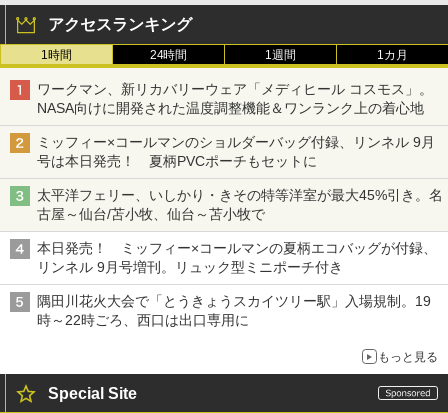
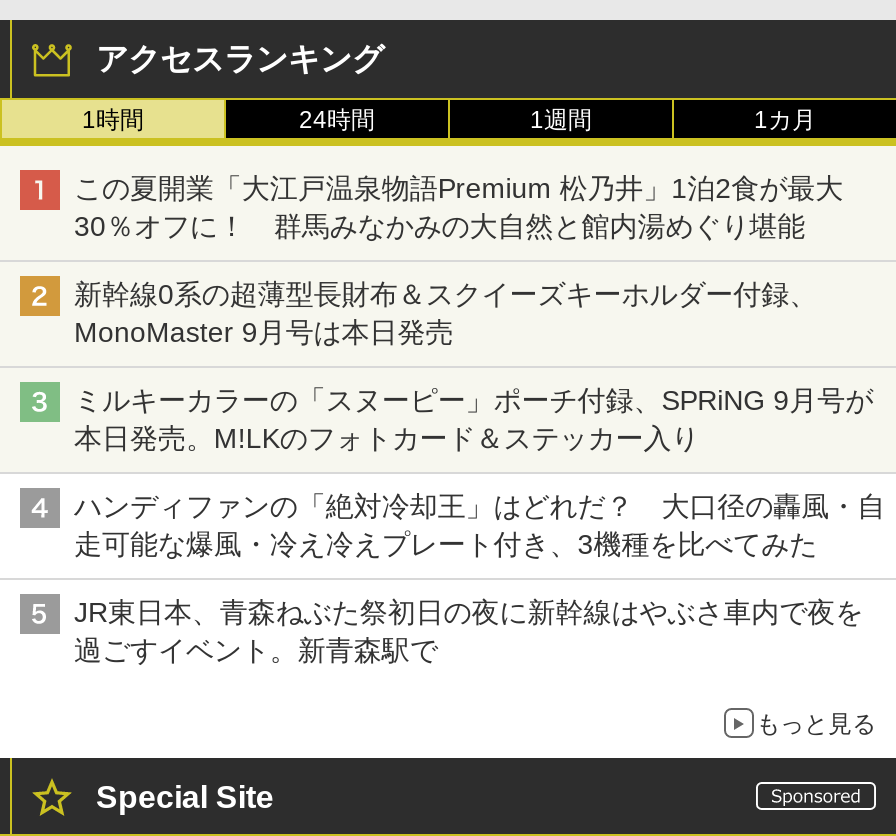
- ワークマン、新リカバリーウェア「メディヒール コスモス」。
- NASA向けに開発された温度調整機能＆ワンランク上の着心地
+ この夏開業「大江戸温泉物語Premium 松乃井」1泊2食が最大
+ 30％オフに！ 群馬みなかみの大自然と館内湯めぐり堪能

- ミッフィー×コールマンのショルダーバッグ付録、リンネル 9月
- 号は本日発売！ 夏柄PVCポーチもセットに
+ 新幹線0系の超薄型長財布＆スクイーズキーホルダー付録、
+ MonoMaster 9月号は本日発売

- 太平洋フェリー、いしかり・きその特等洋室が最大45%引き。名
- 古屋～仙台/苫小牧、仙台～苫小牧で
+ ミルキーカラーの「スヌーピー」ポーチ付録、SPRiNG 9月号が
+ 本日発売。M!LKのフォトカード＆ステッカー入り

- 本日発売！ ミッフィー×コールマンの夏柄エコバッグが付録、
- リンネル 9月号増刊。リュック型ミニポーチ付き
+ ハンディファンの「絶対冷却王」はどれだ？ 大口径の轟風・自
+ 走可能な爆風・冷え冷えプレート付き、3機種を比べてみた

- 隅田川花火大会で「とうきょうスカイツリー駅」入場規制。19
- 時～22時ごろ、西口は出口専用に
+ JR東日本、青森ねぶた祭初日の夜に新幹線はやぶさ車内で夜を
+ 過ごすイベント。新青森駅で
